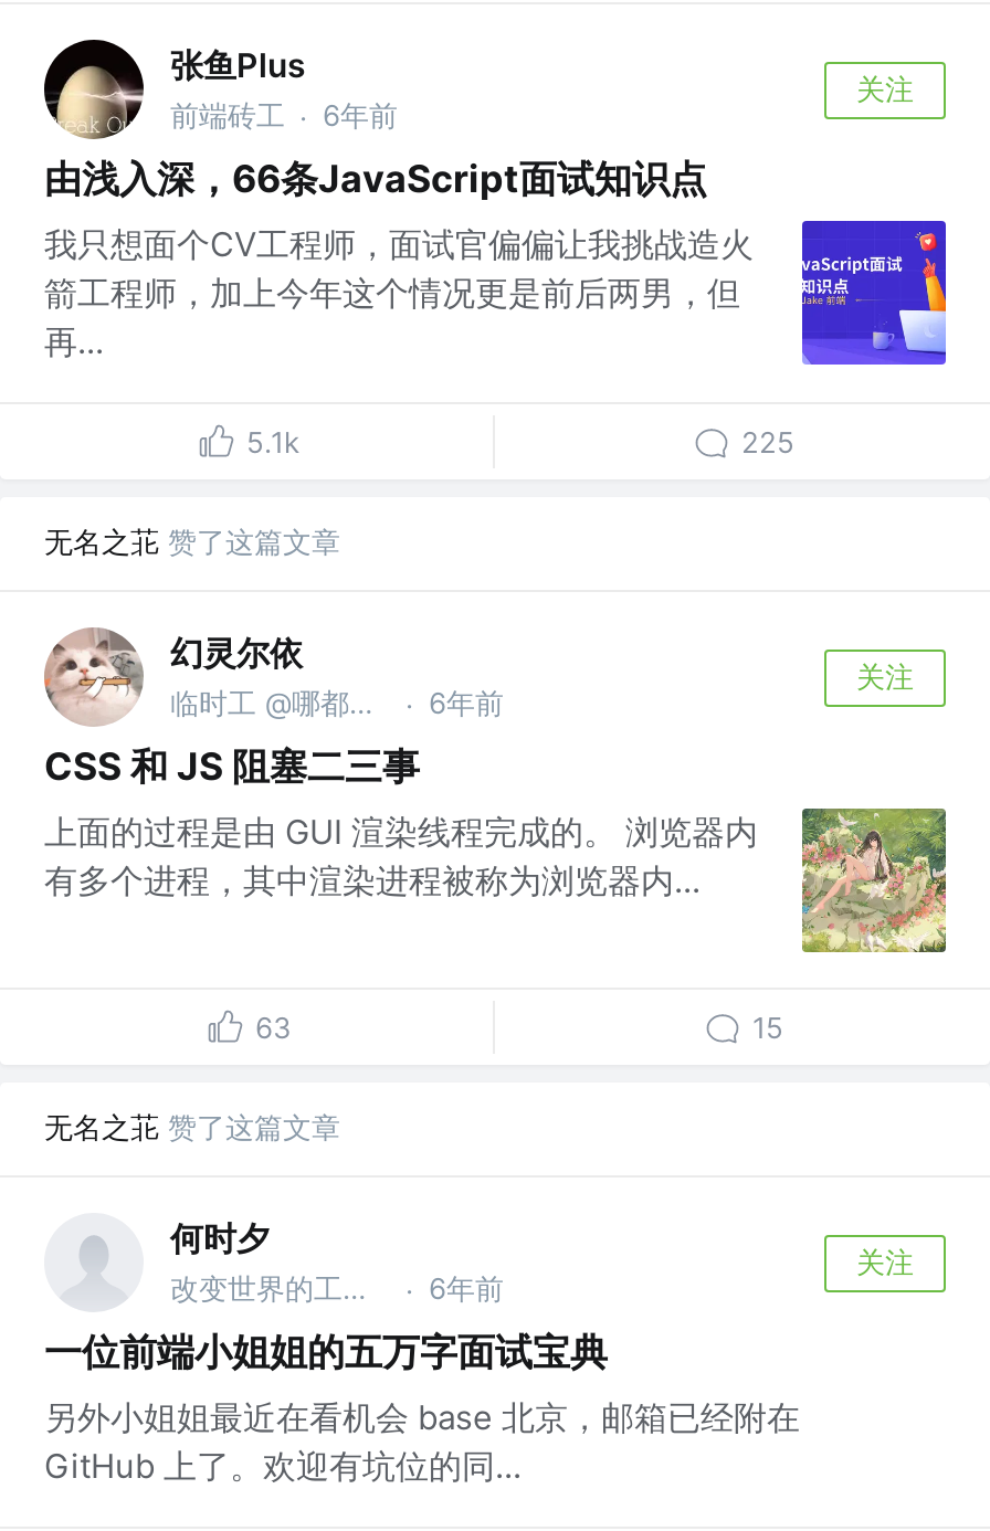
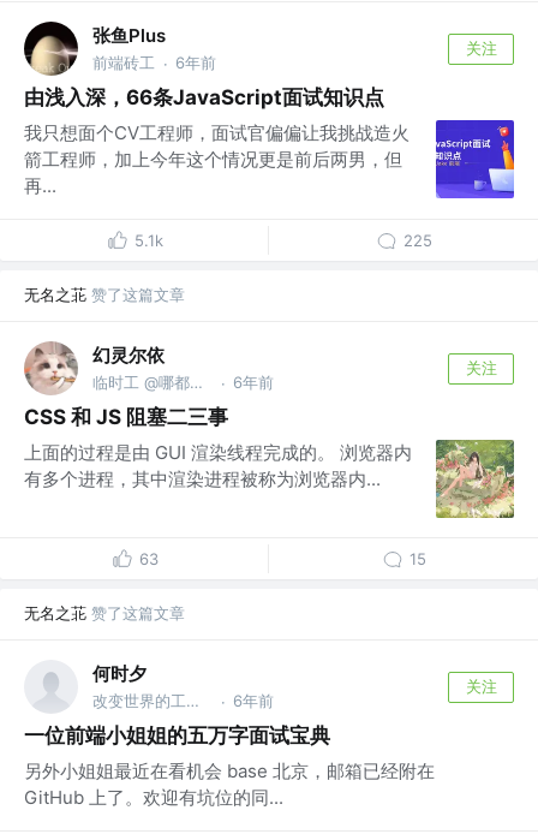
- [image]
+ [image]
